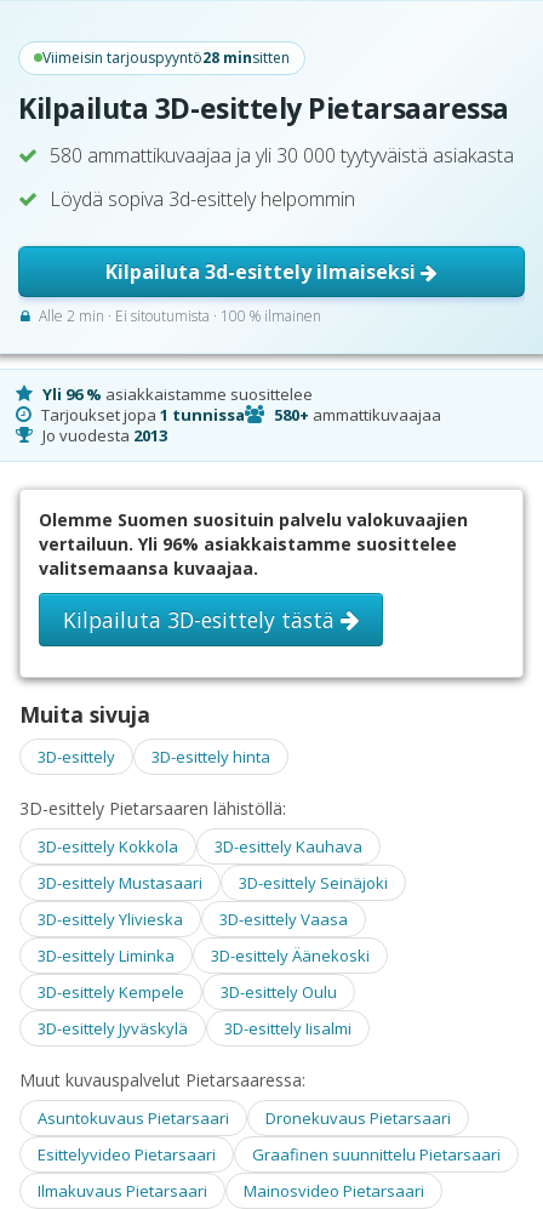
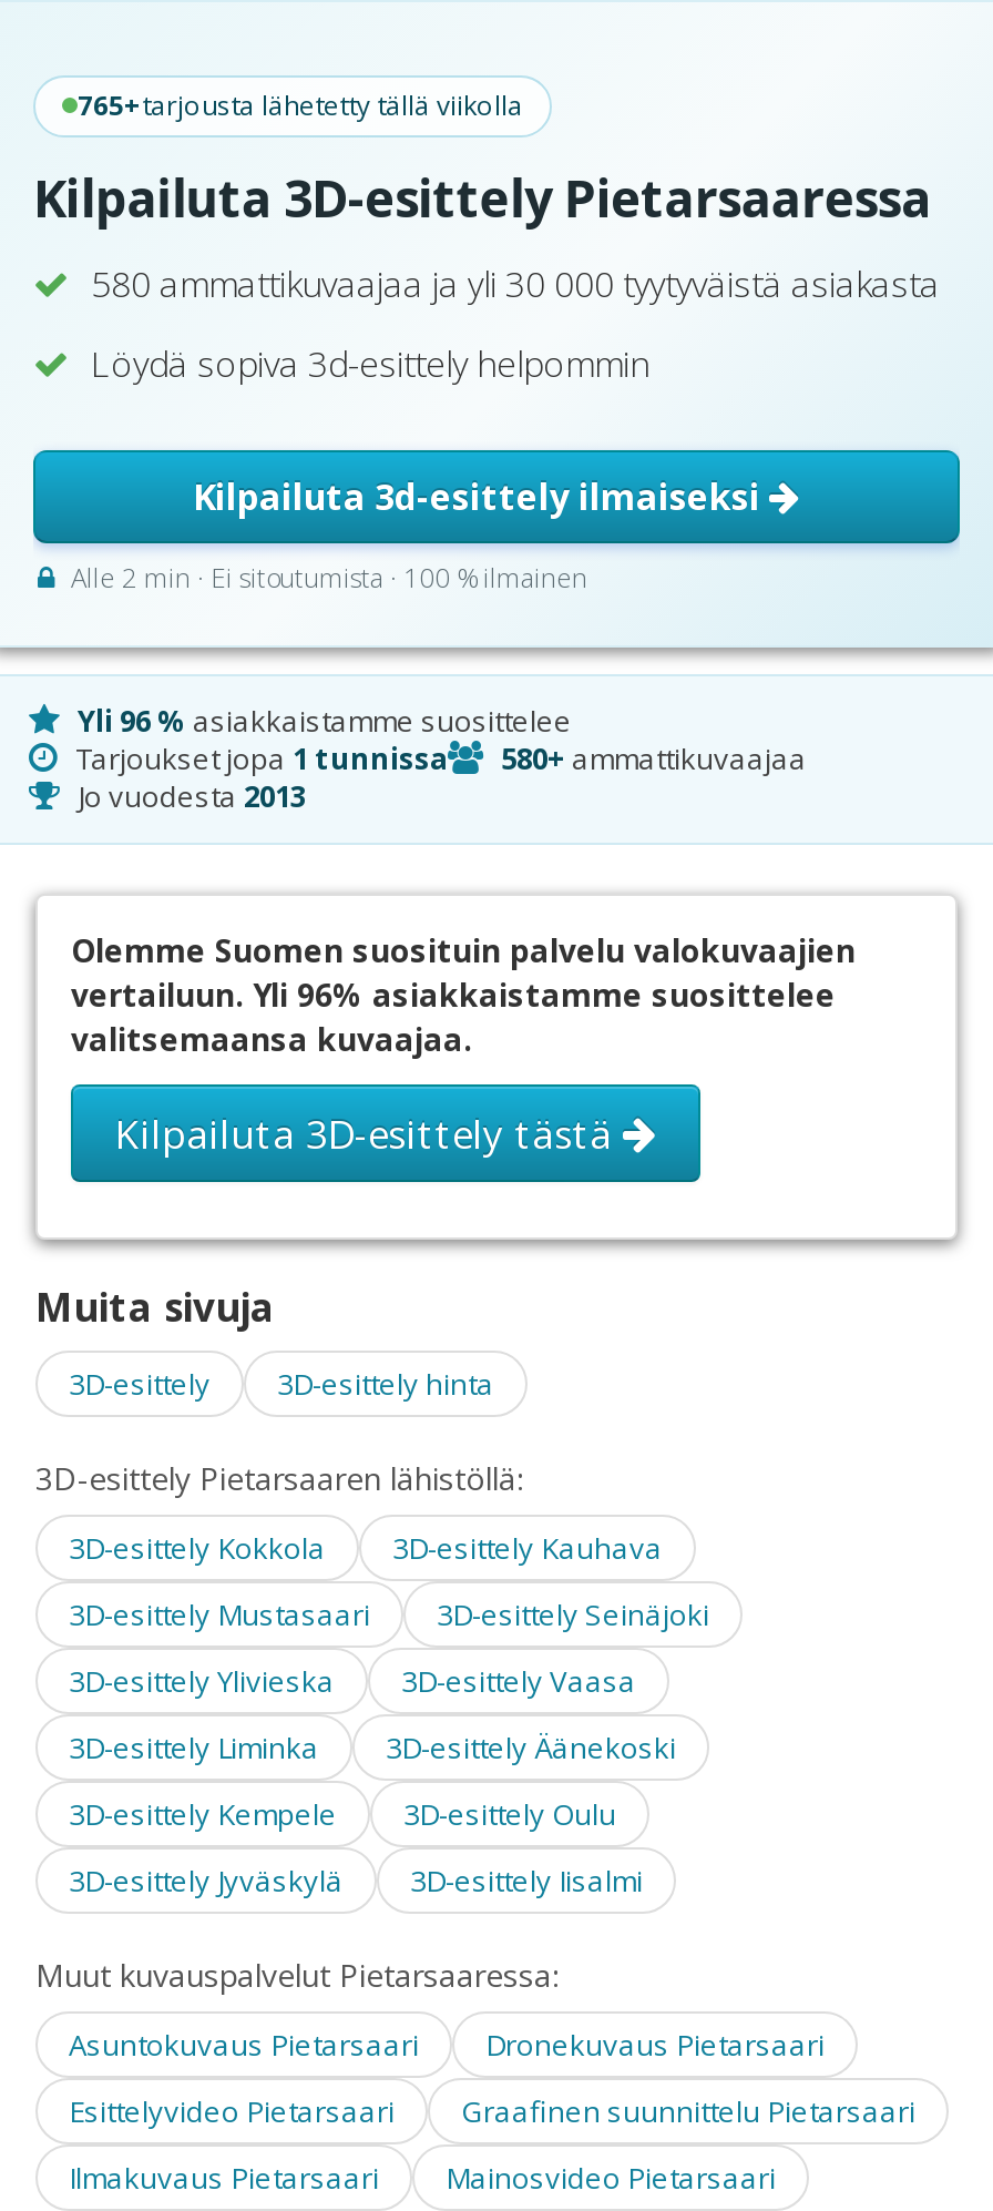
- Viimeisin tarjouspyyntö28 minsitten
+ 765+tarjousta lähetetty tällä viikolla
